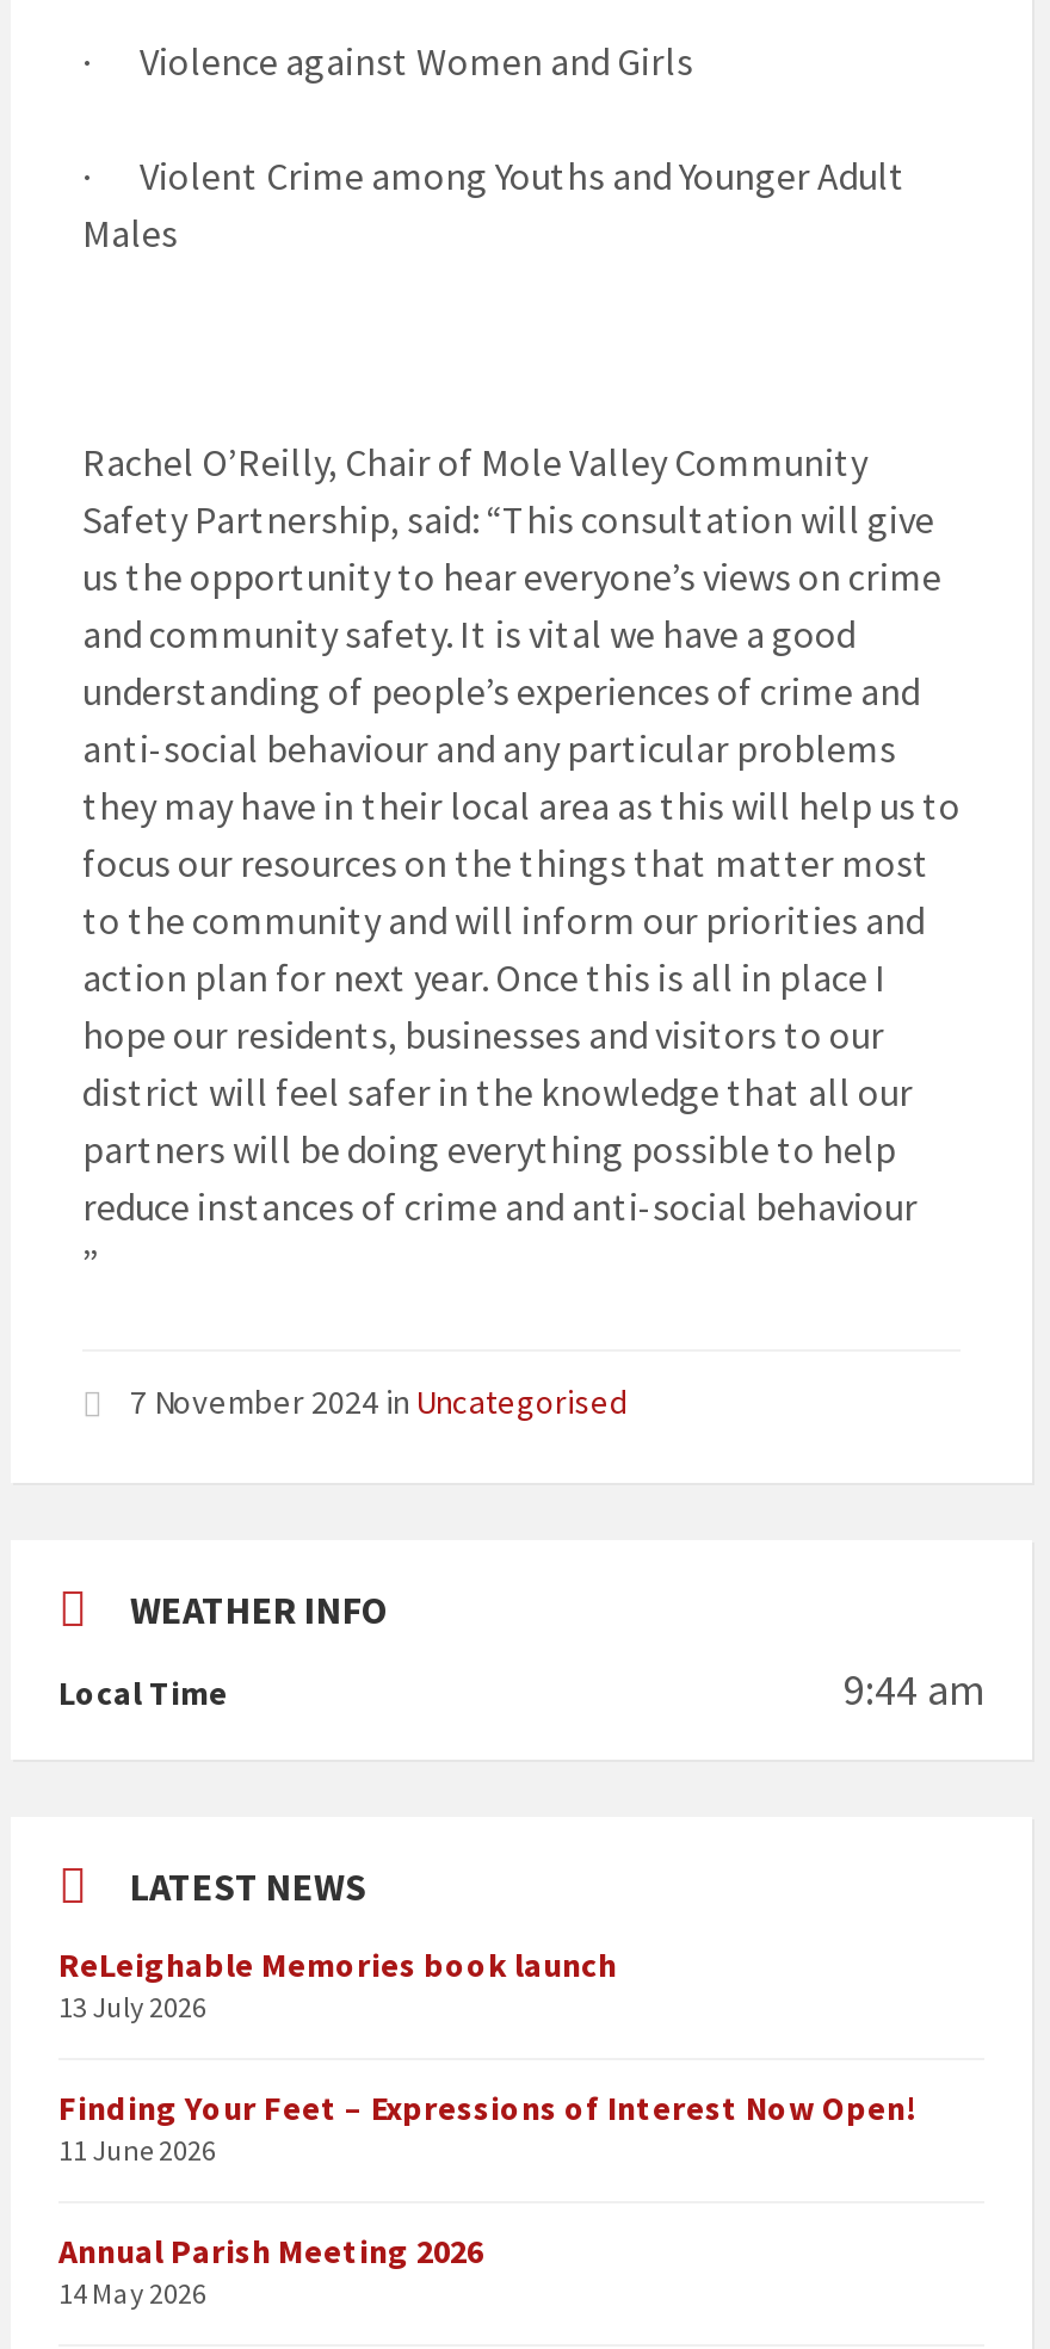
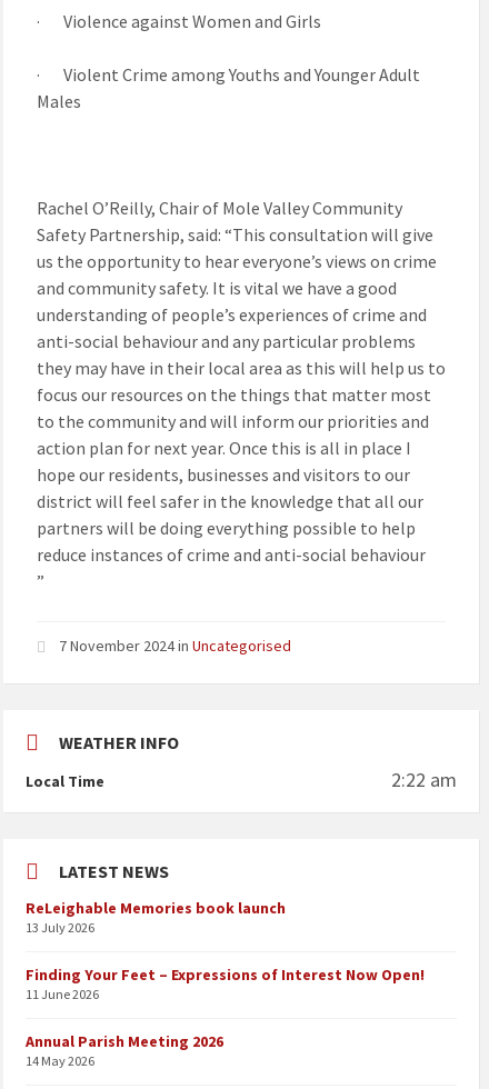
- 9:44 am
+ 2:22 am
